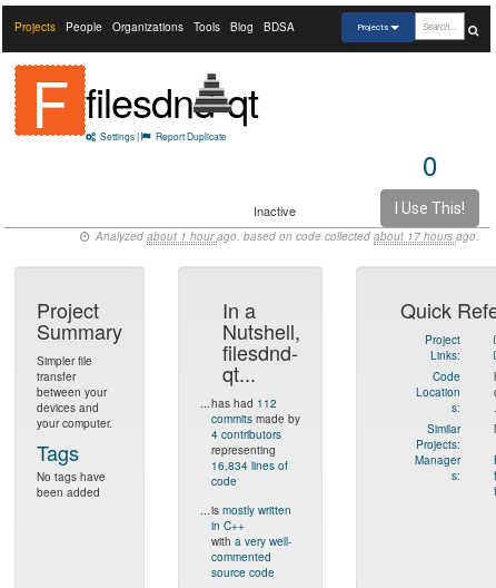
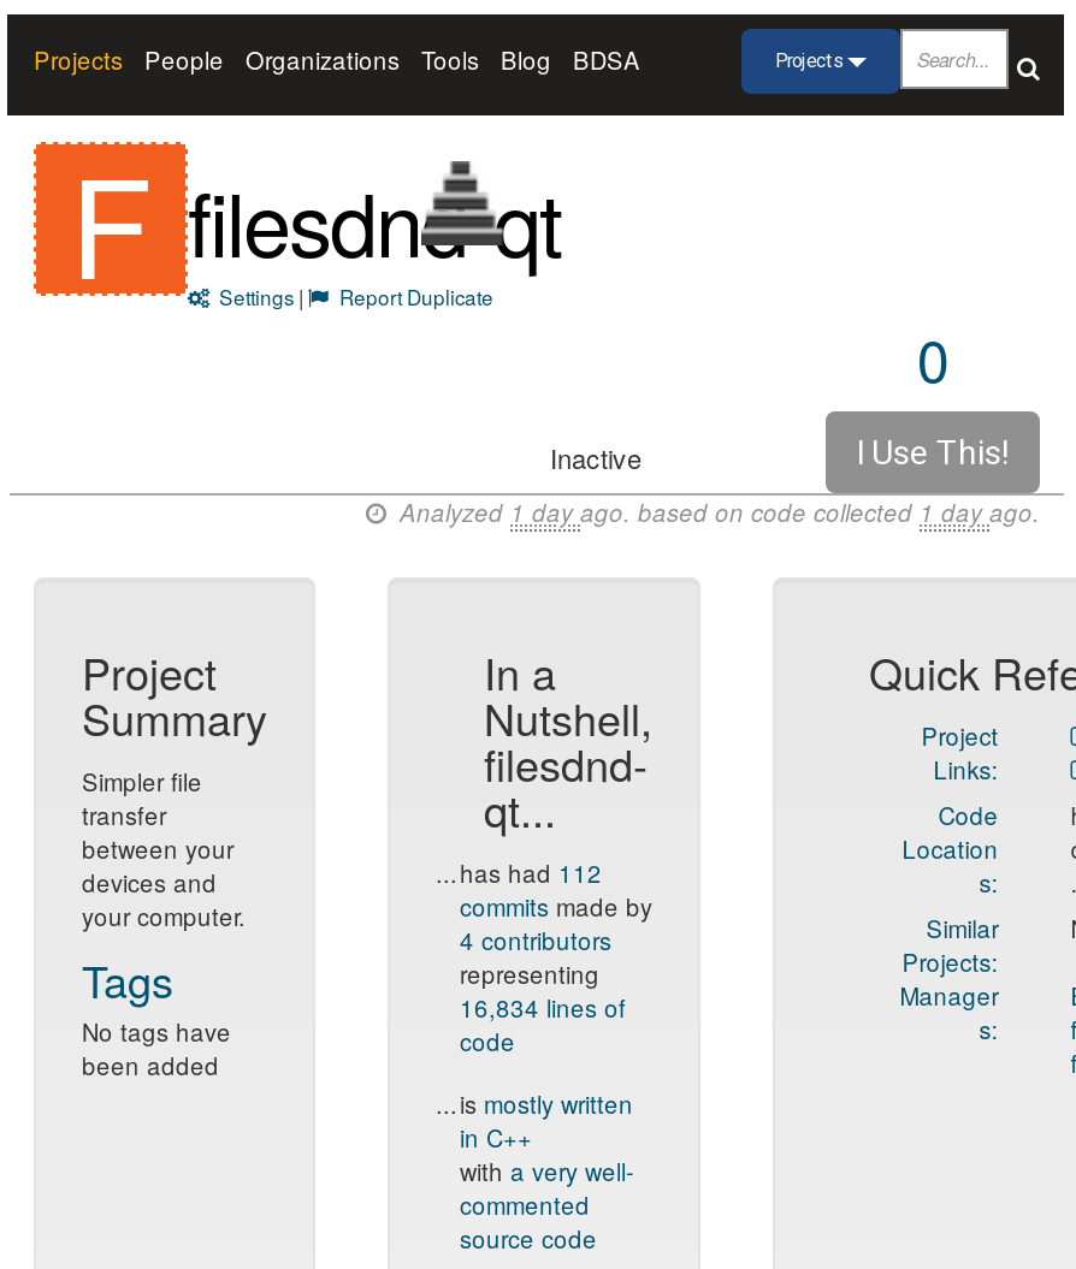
- Analyzedabout 1 hourago. based on code collectedabout 17 hoursago.
+ Analyzed1 dayago. based on code collected1 dayago.
